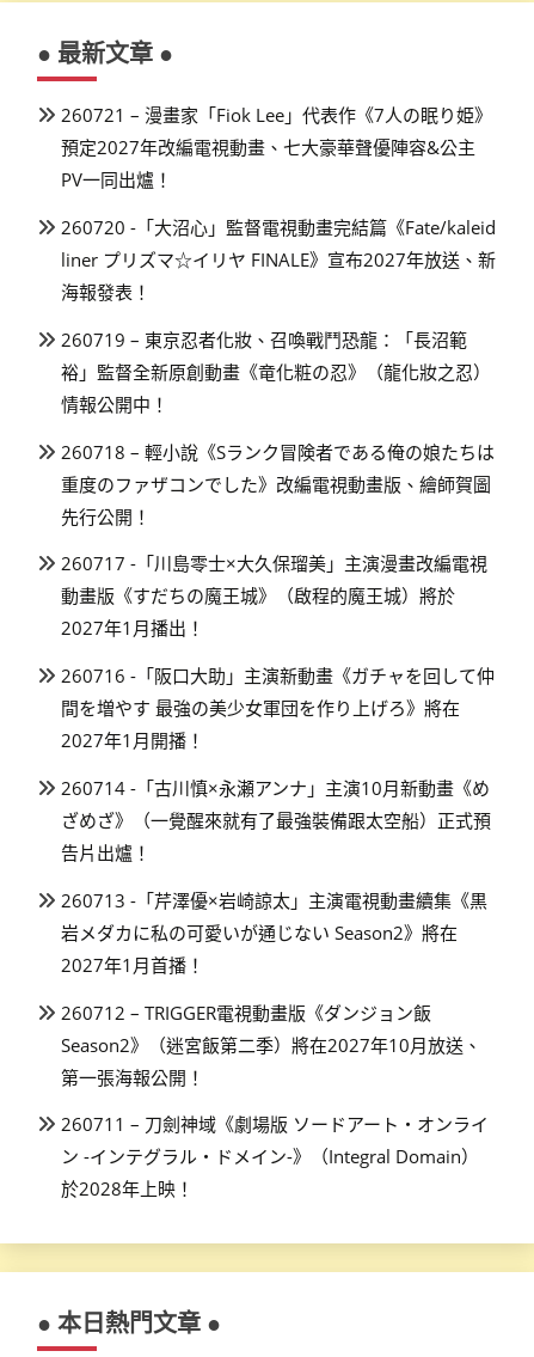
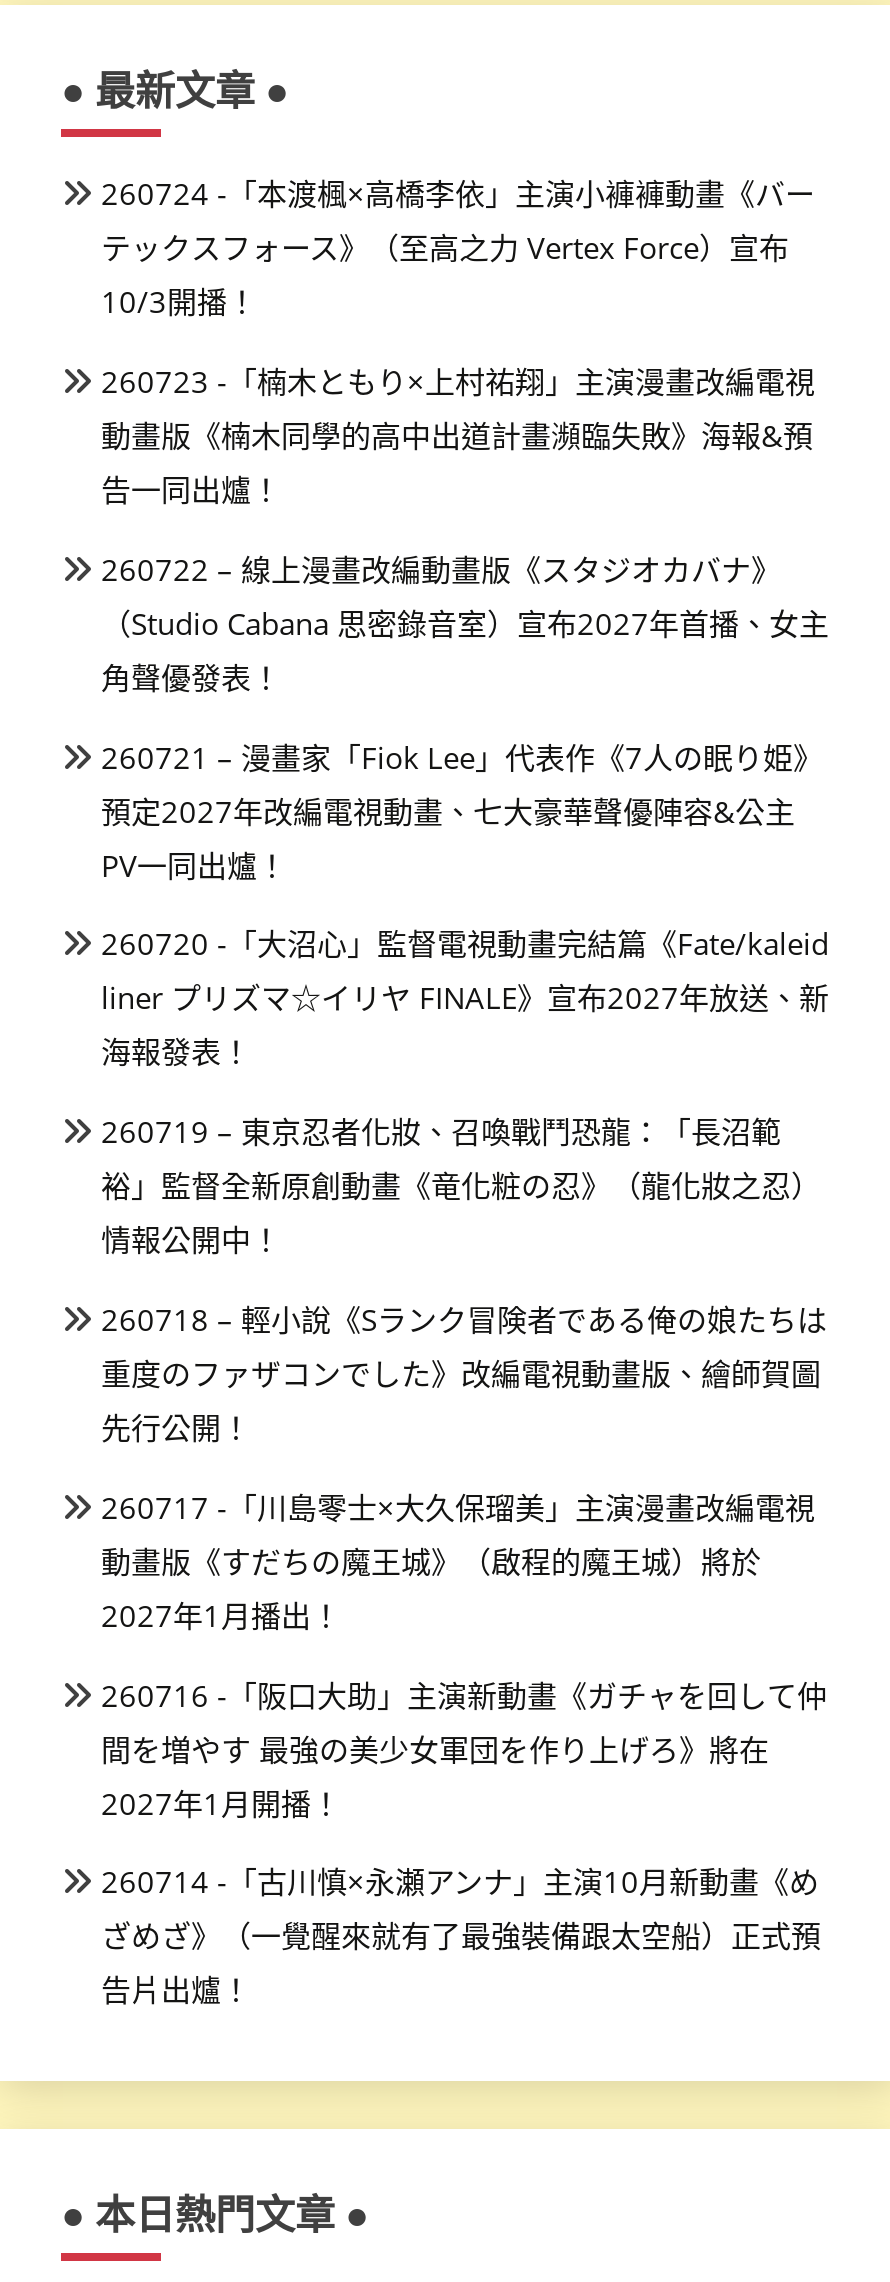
+ 260724 -「本渡楓×高橋李依」主演小褲褲動畫《バー
+ テックスフォース》（至高之力 Vertex Force）宣布
+ 10/3開播！
+ 260723 -「楠木ともり×上村祐翔」主演漫畫改編電視
+ 動畫版《楠木同學的高中出道計畫瀕臨失敗》海報&預
+ 告一同出爐！
+ 260722 – 線上漫畫改編動畫版《スタジオカバナ》
+ （Studio Cabana 思密錄音室）宣布2027年首播、女主
+ 角聲優發表！

moved down: 260721 – 漫畫家「Fiok Lee」代表作《7人の眠り姫》 | 預定2027年改編電視動畫、七大豪華聲優陣容&公主 | PV一同出爐！ | ... | ざめざ》（一覺醒來就有了最強裝備跟太空船）正式預 | 告片出爐！

- 260713 -「芹澤優×岩崎諒太」主演電視動畫續集《黒
- 岩メダカに私の可愛いが通じない Season2》將在
- 2027年1月首播！
- 260712 – TRIGGER電視動畫版《ダンジョン飯
- Season2》（迷宮飯第二季）將在2027年10月放送、
- 第一張海報公開！
- 260711 – 刀劍神域《劇場版 ソードアート・オンライ
- ン -インテグラル・ドメイン-》（Integral Domain）
- 於2028年上映！
